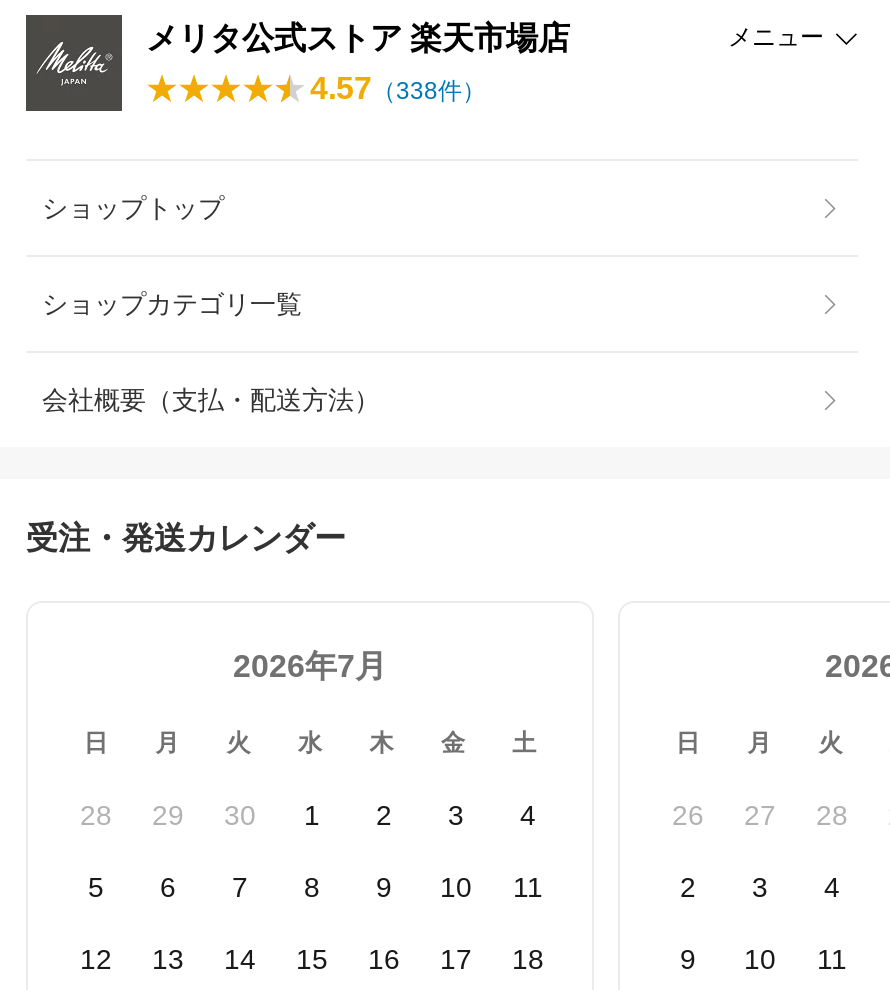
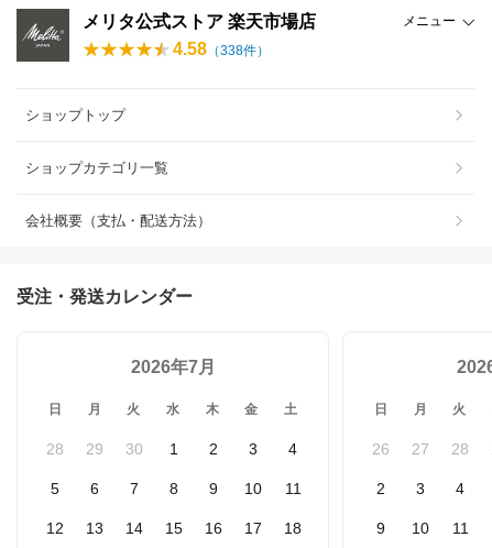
- 4.57（338件）
+ 4.58（338件）
